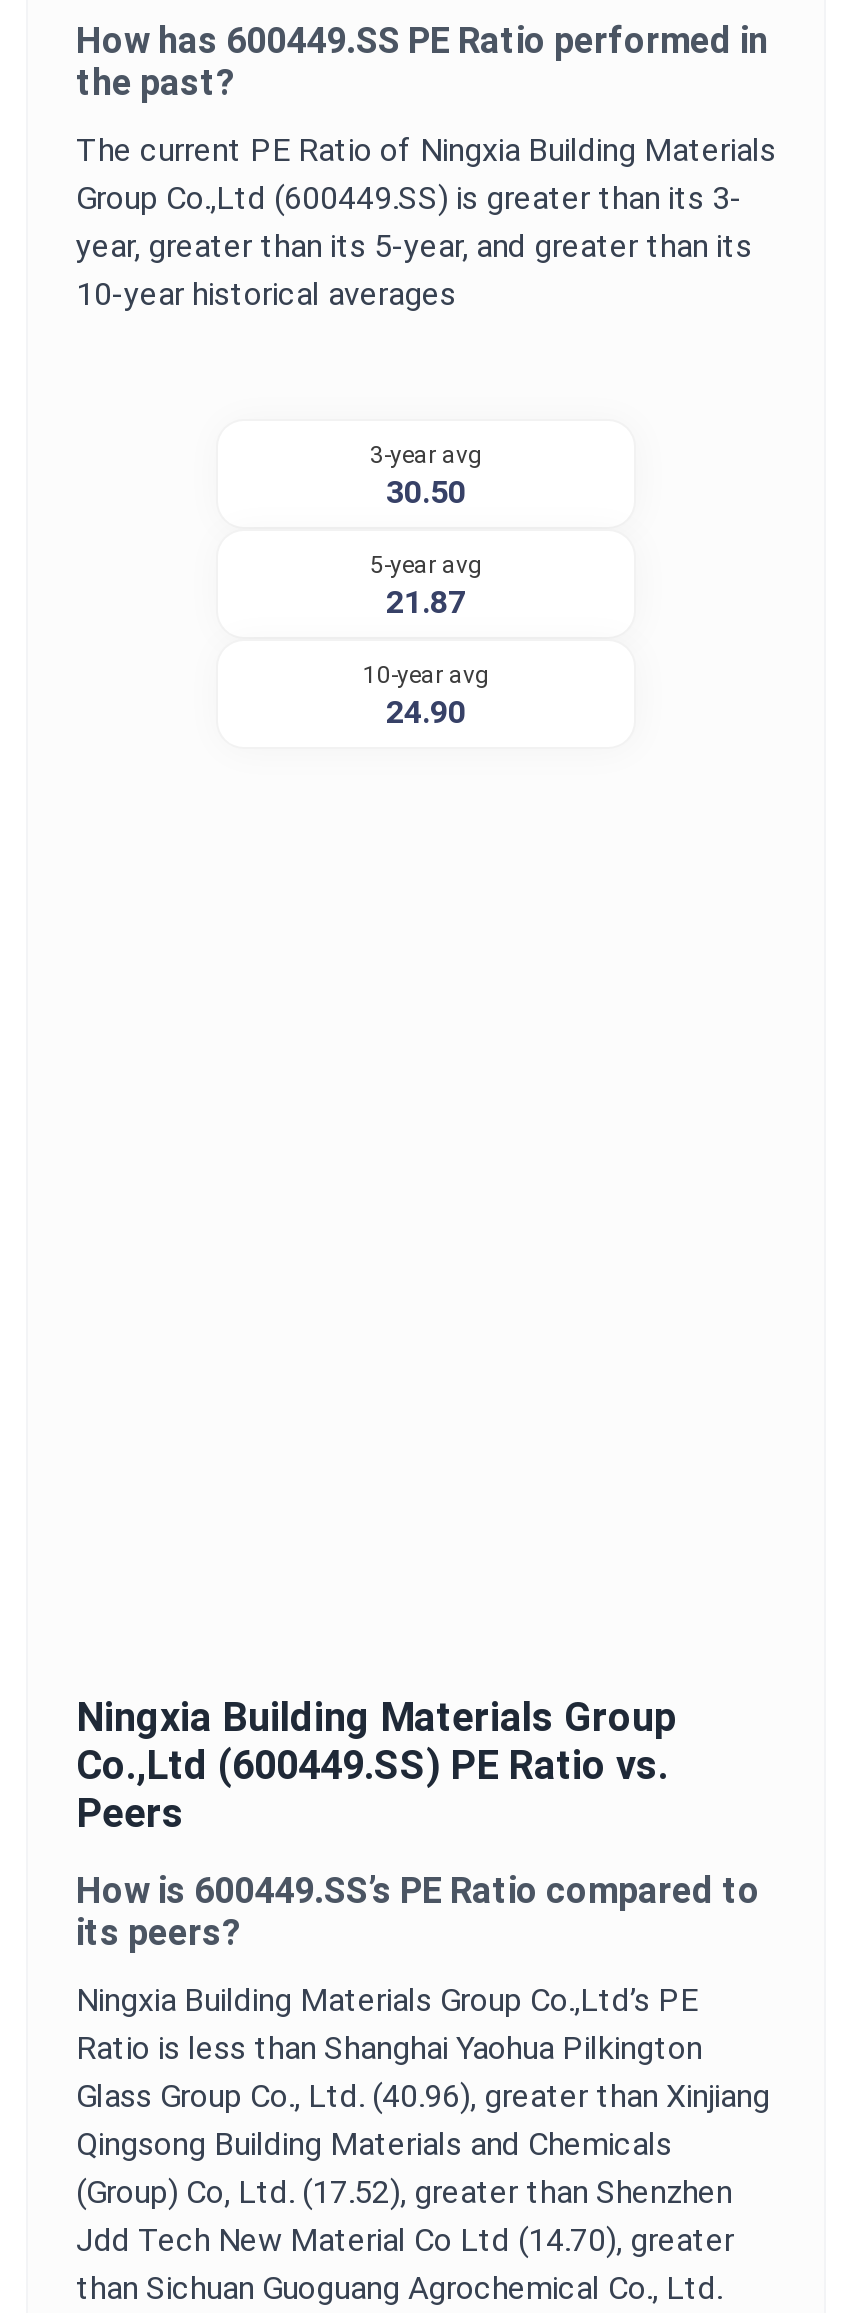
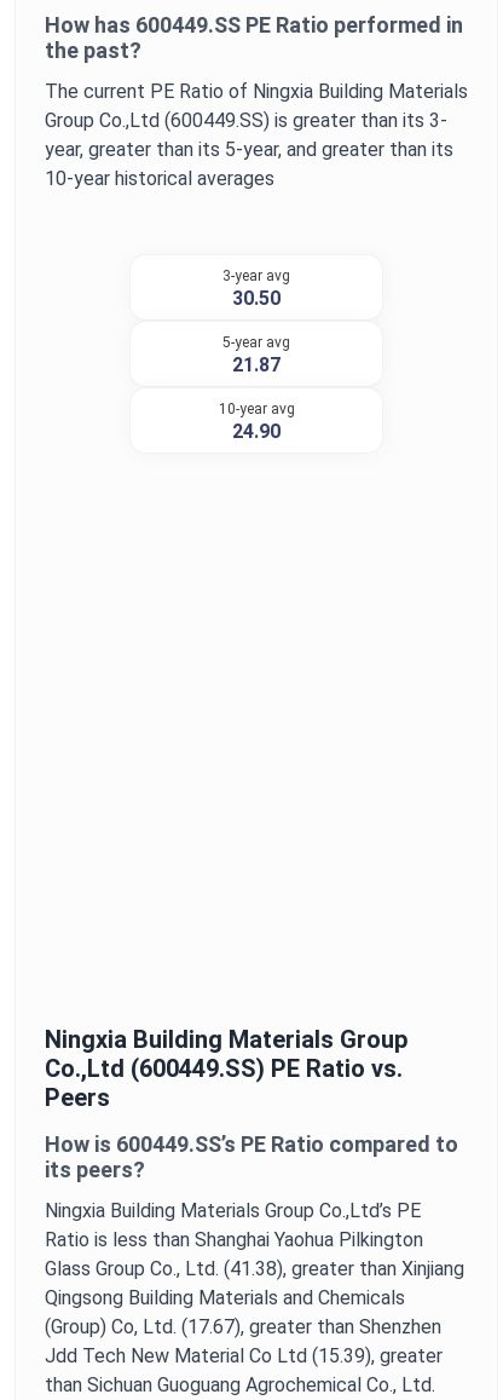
- Glass Group Co., Ltd. (40.96), greater than Xinjiang
+ Glass Group Co., Ltd. (41.38), greater than Xinjiang

- (Group) Co, Ltd. (17.52), greater than Shenzhen
+ (Group) Co, Ltd. (17.67), greater than Shenzhen

- Jdd Tech New Material Co Ltd (14.70), greater
+ Jdd Tech New Material Co Ltd (15.39), greater
